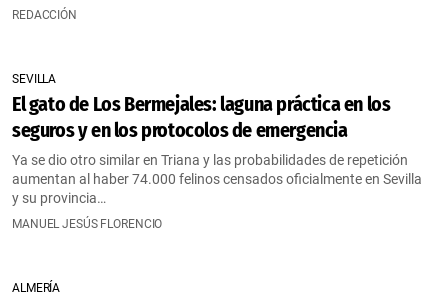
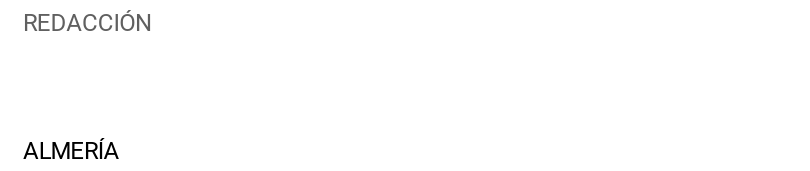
- SEVILLA
- El gato de Los Bermejales: laguna práctica en los
- seguros y en los protocolos de emergencia
- Ya se dio otro similar en Triana y las probabilidades de repetición
- aumentan al haber 74.000 felinos censados oficialmente en Sevilla
- y su provincia…
- MANUEL JESÚS FLORENCIO
